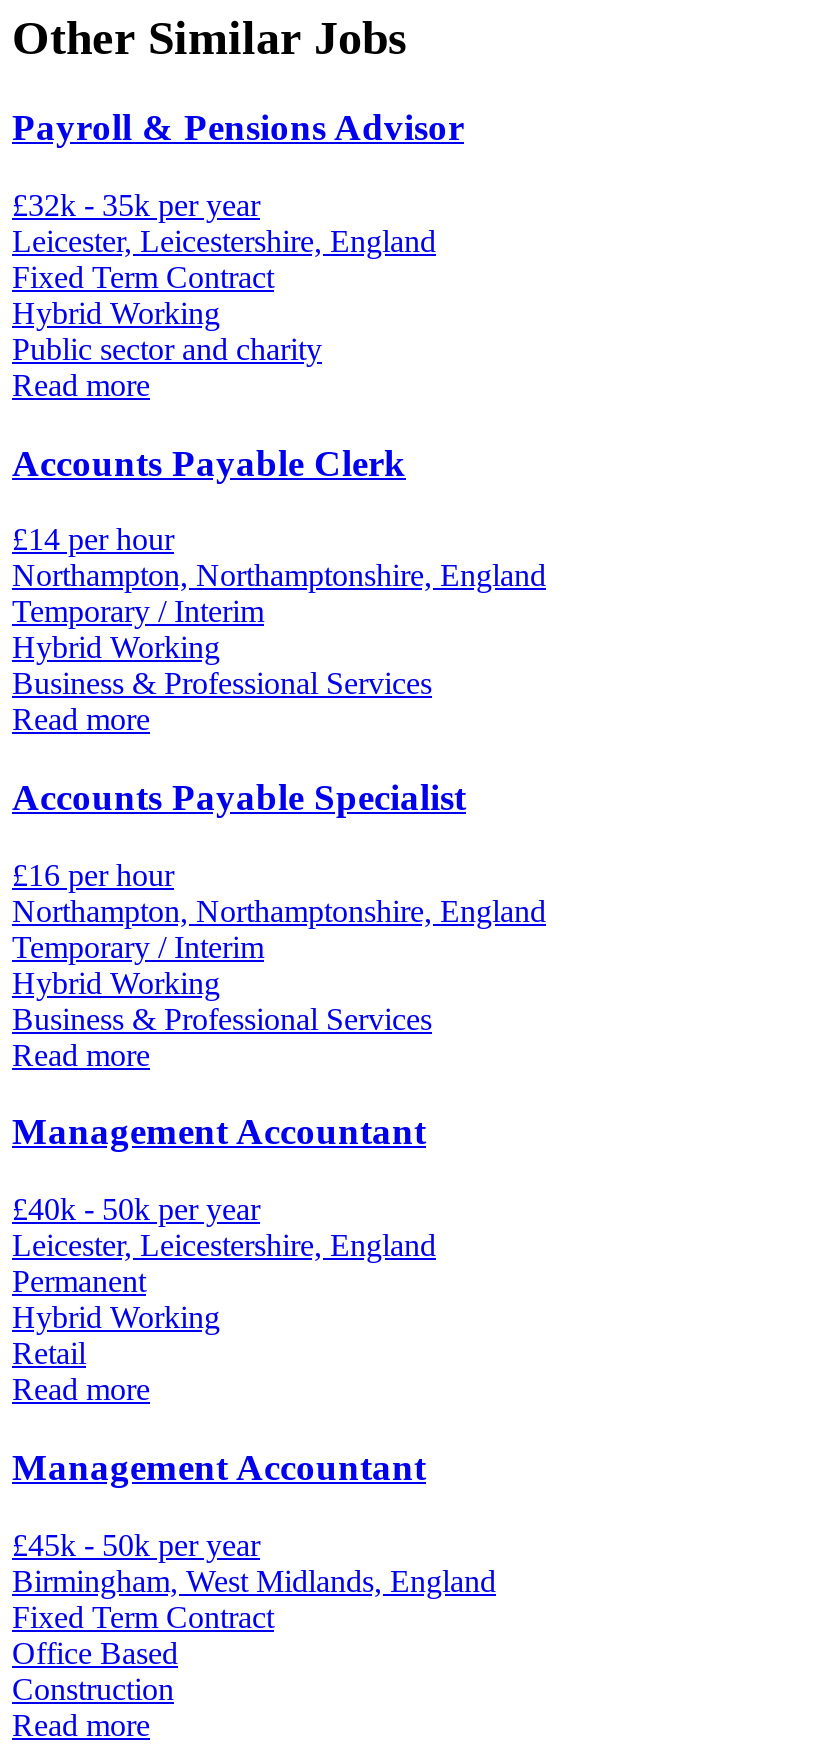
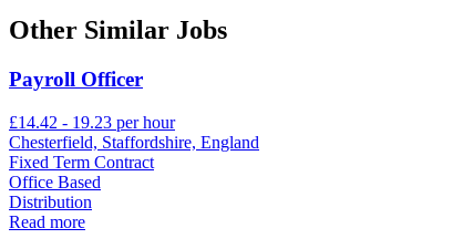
- Payroll & Pensions Advisor
- £32k - 35k per year
- Leicester, Leicestershire, England
- Fixed Term Contract
- Hybrid Working
- Public sector and charity
- Read more
- Accounts Payable Clerk
- £14 per hour
- Northampton, Northamptonshire, England
- Temporary / Interim
- Hybrid Working
- Business & Professional Services
- Read more
- Accounts Payable Specialist
- £16 per hour
- Northampton, Northamptonshire, England
- Temporary / Interim
- Hybrid Working
- Business & Professional Services
- Read more
- Management Accountant
- £40k - 50k per year
- Leicester, Leicestershire, England
- Permanent
- Hybrid Working
- Retail
- Read more
- Management Accountant
- £45k - 50k per year
- Birmingham, West Midlands, England
+ Payroll Officer
+ £14.42 - 19.23 per hour
+ Chesterfield, Staffordshire, England

- Construction
+ Distribution
